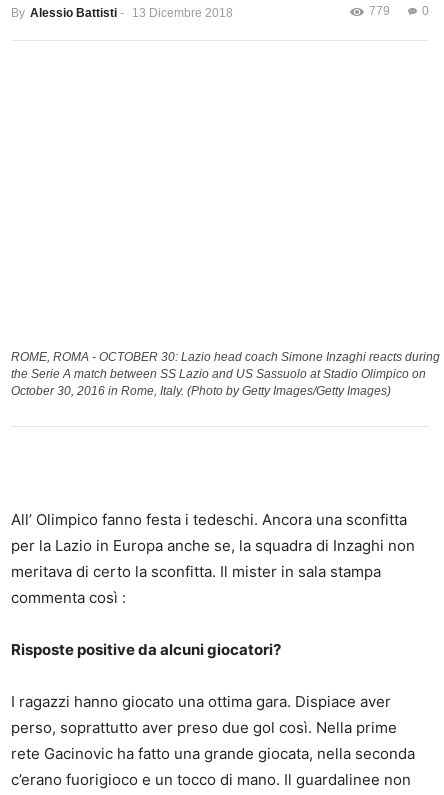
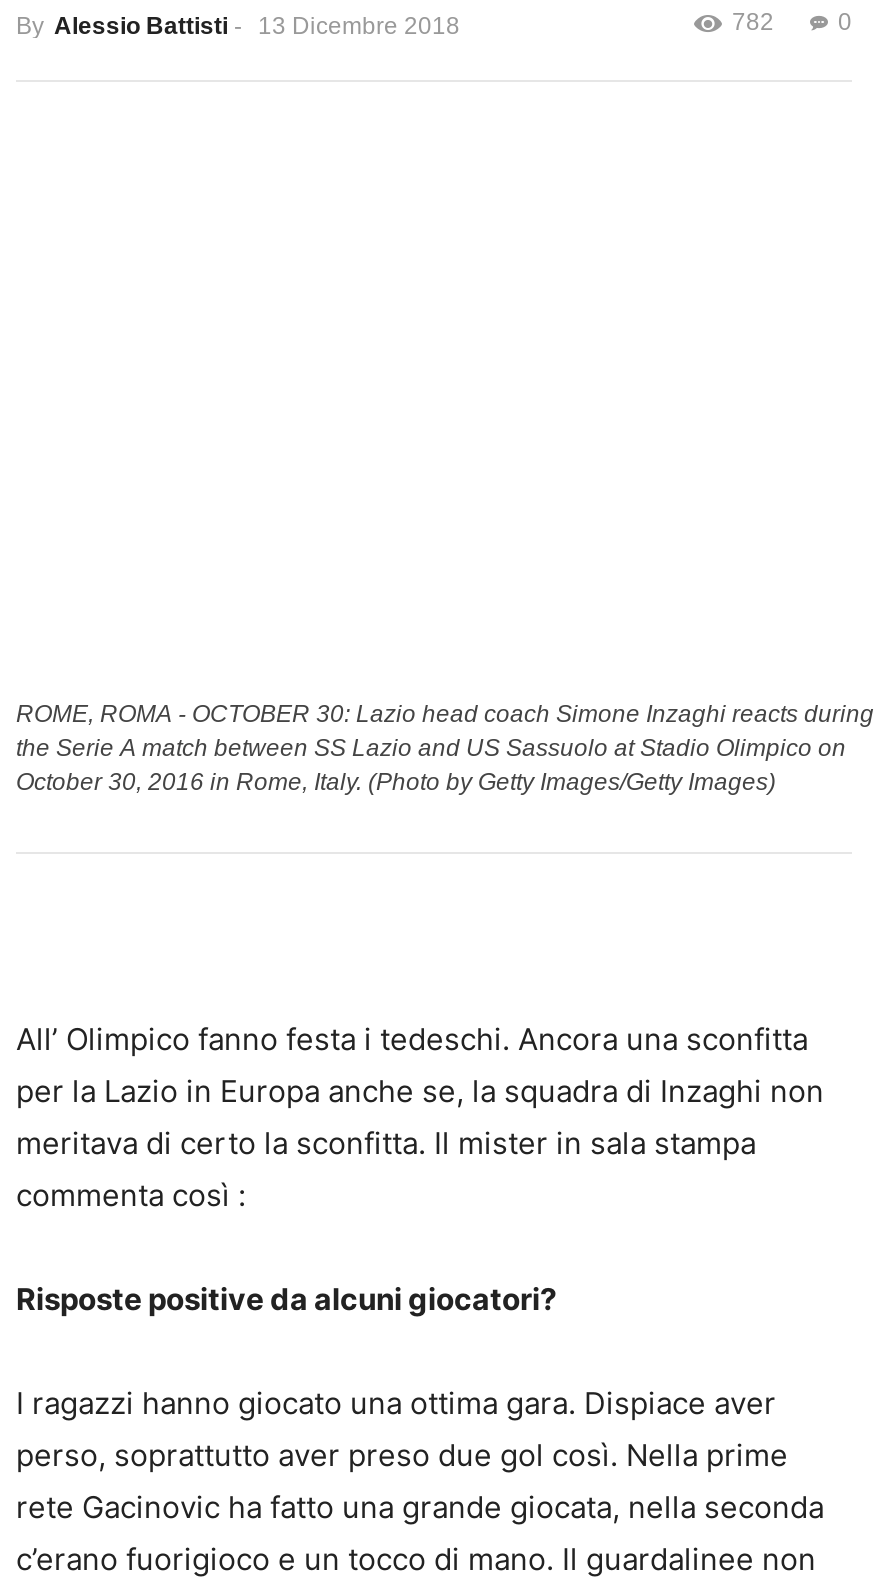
- 779
+ 782
